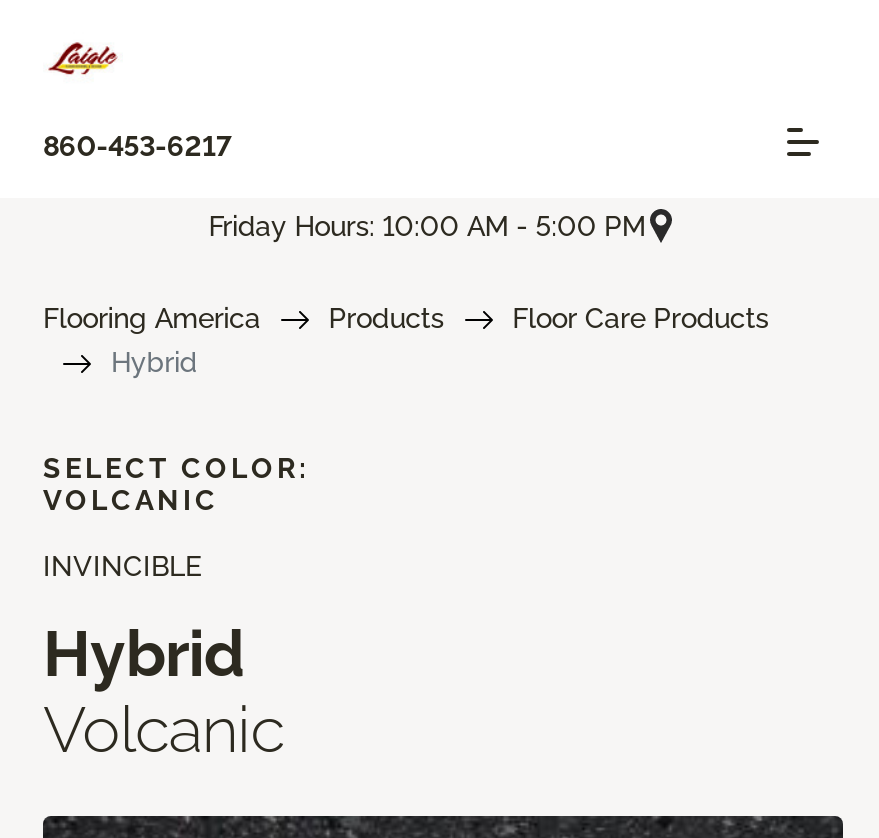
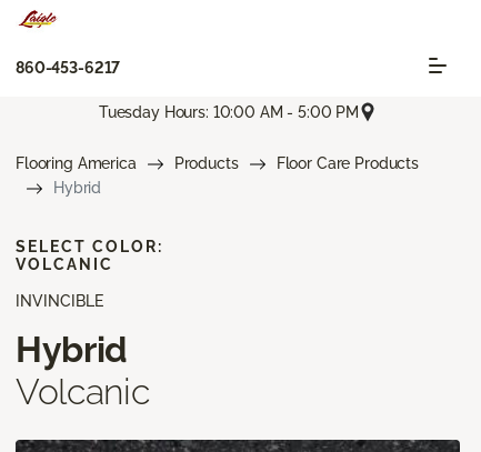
- Friday Hours: 10:00 AM - 5:00 PM
+ Tuesday Hours: 10:00 AM - 5:00 PM
